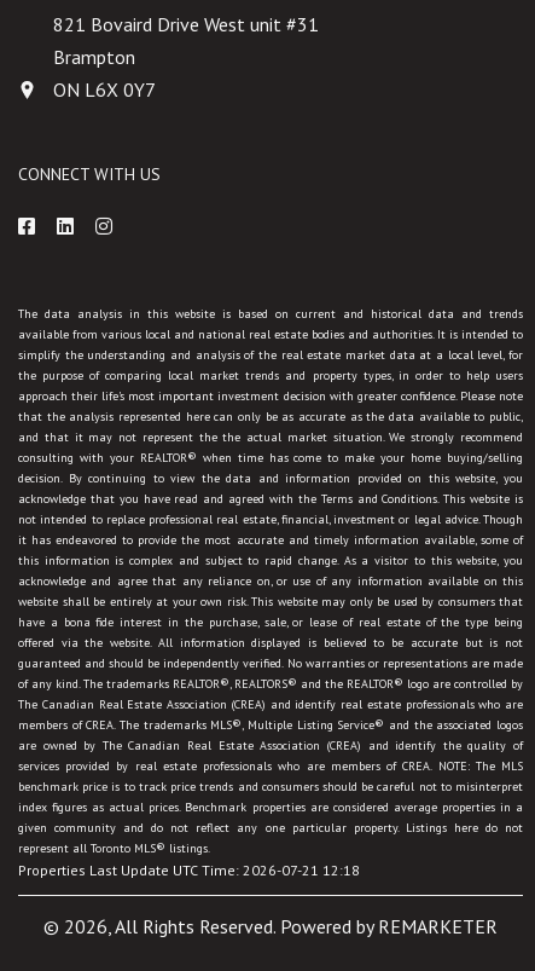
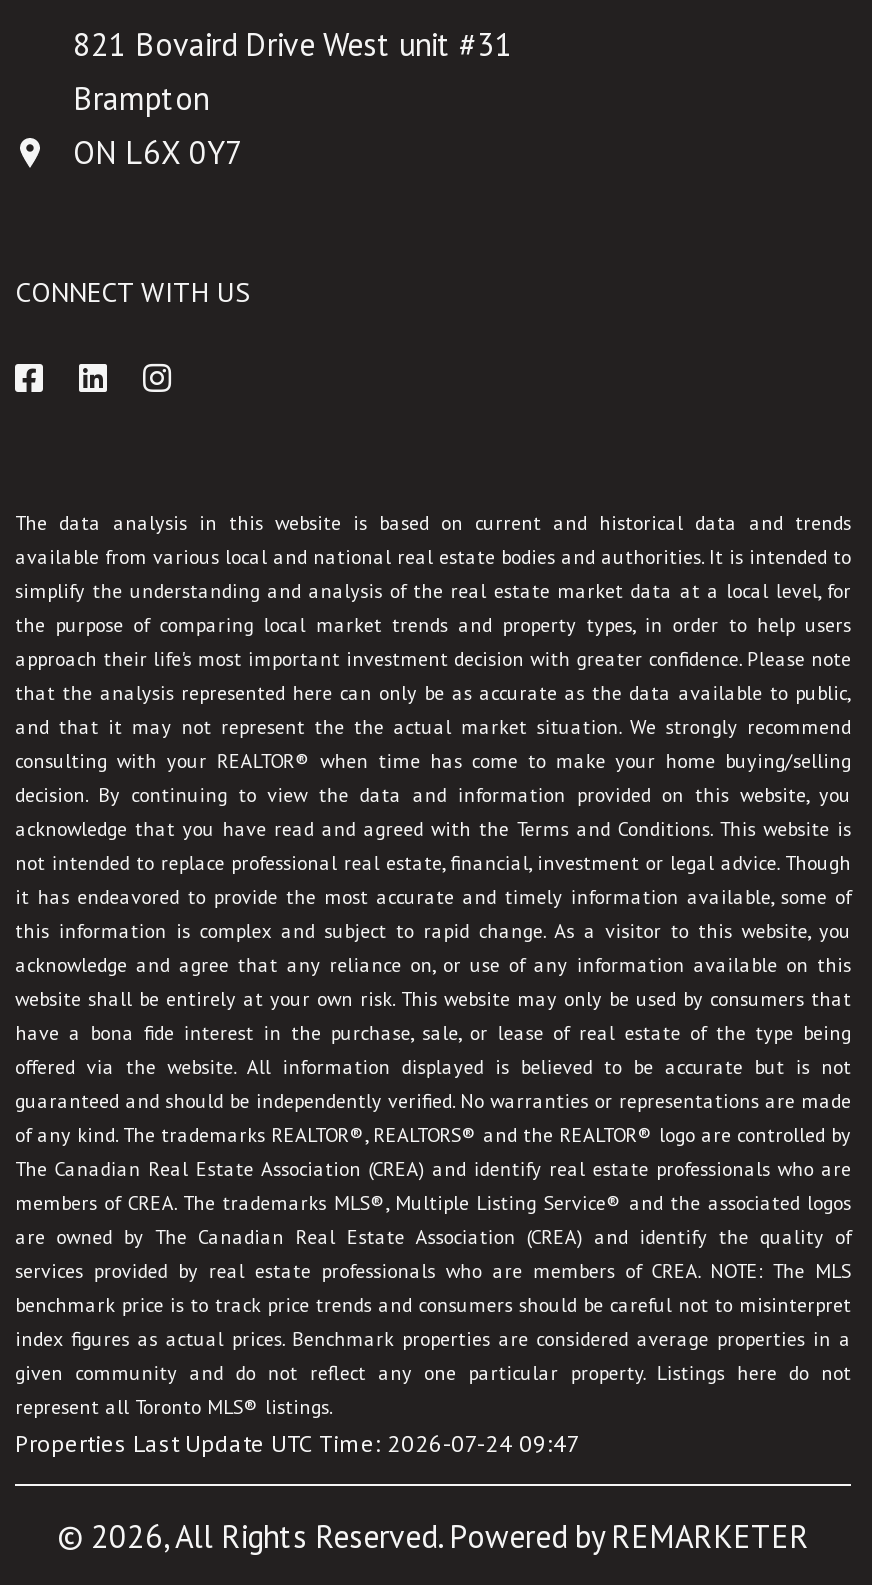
- Properties Last Update UTC Time: 2026-07-21 12:18
+ Properties Last Update UTC Time: 2026-07-24 09:47
